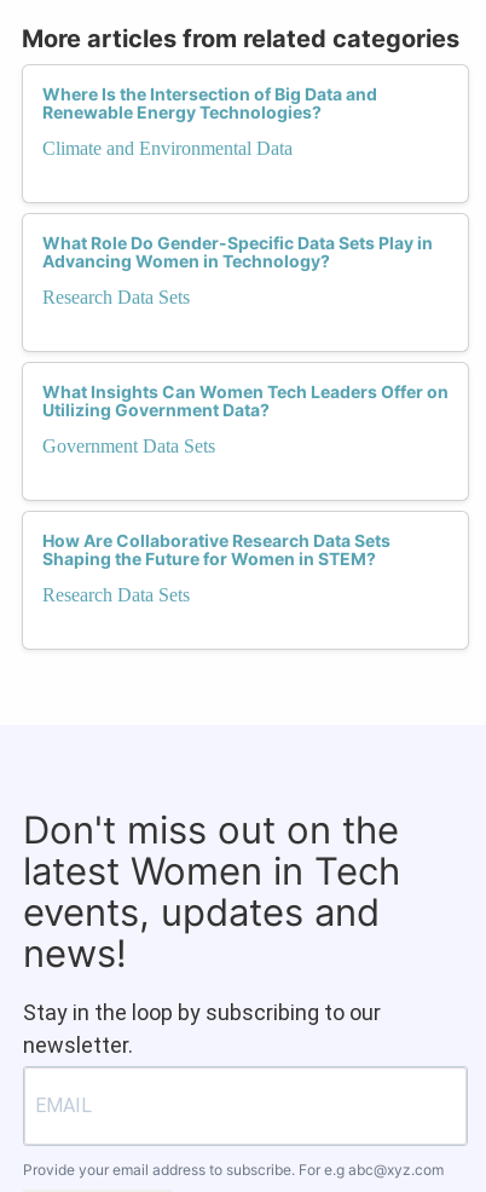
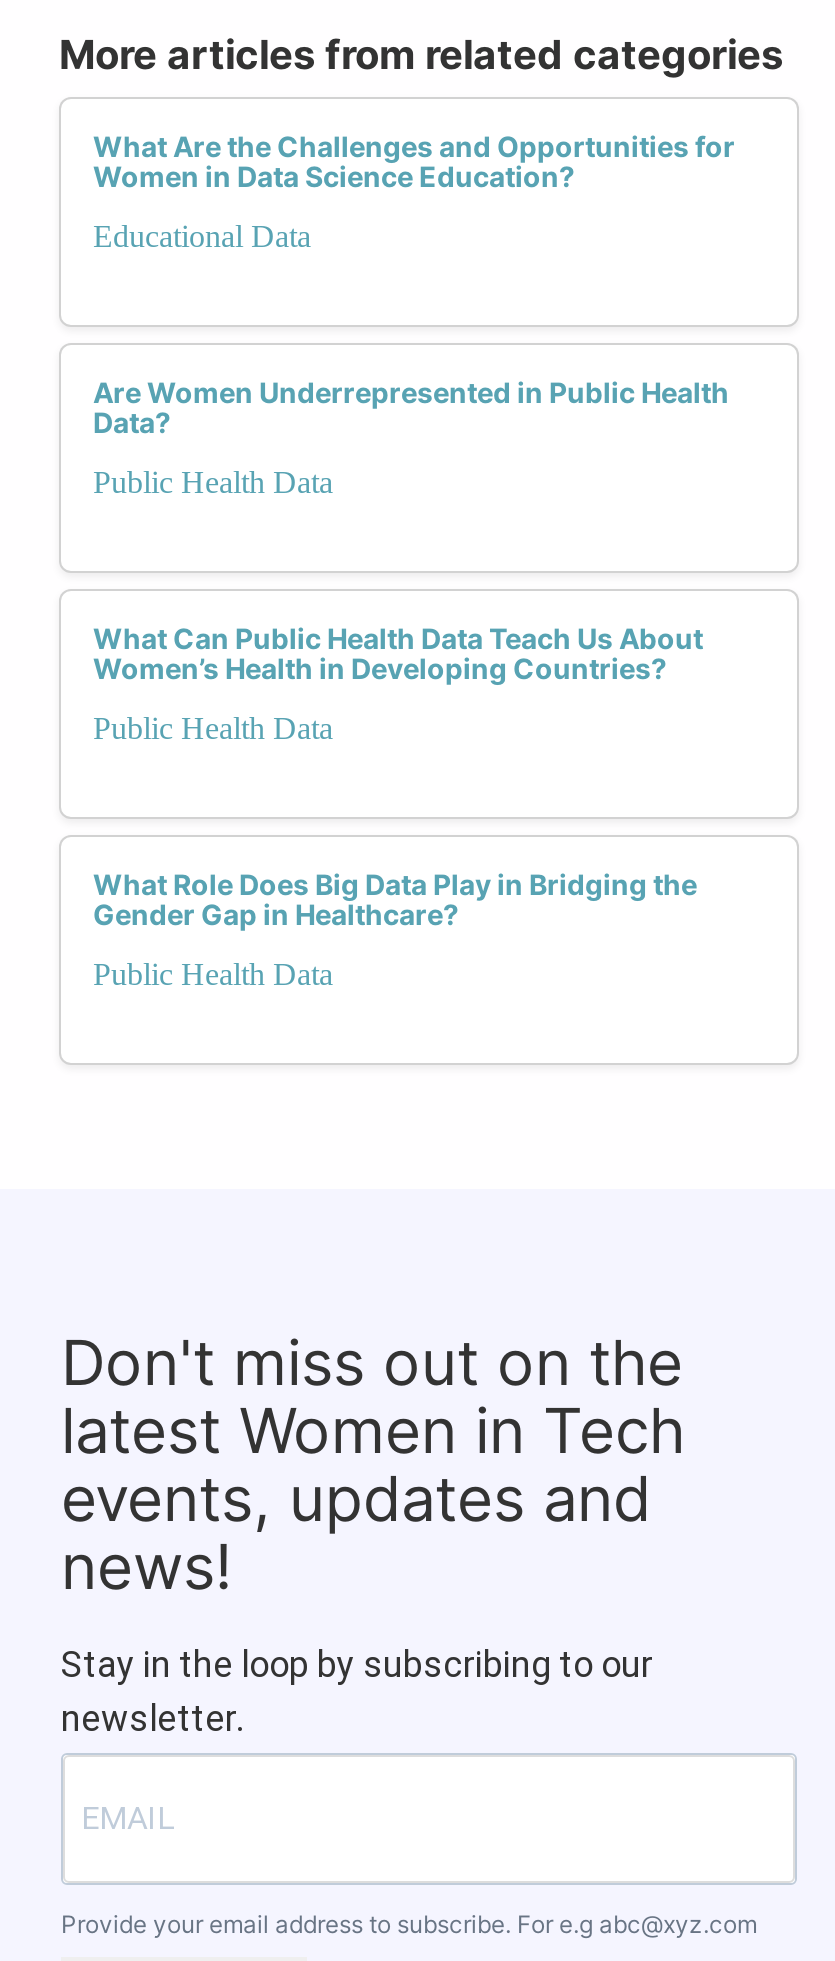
- Where Is the Intersection of Big Data and
- Renewable Energy Technologies?
+ What Are the Challenges and Opportunities for
+ Women in Data Science Education?

- Climate and Environmental Data
+ Educational Data

- What Role Do Gender-Specific Data Sets Play in
- Advancing Women in Technology?
+ Are Women Underrepresented in Public Health
+ Data?

- Research Data Sets
+ Public Health Data

- What Insights Can Women Tech Leaders Offer on
- Utilizing Government Data?
+ What Can Public Health Data Teach Us About
+ Women’s Health in Developing Countries?

- Government Data Sets
+ Public Health Data

- How Are Collaborative Research Data Sets
- Shaping the Future for Women in STEM?
+ What Role Does Big Data Play in Bridging the
+ Gender Gap in Healthcare?

- Research Data Sets
+ Public Health Data
